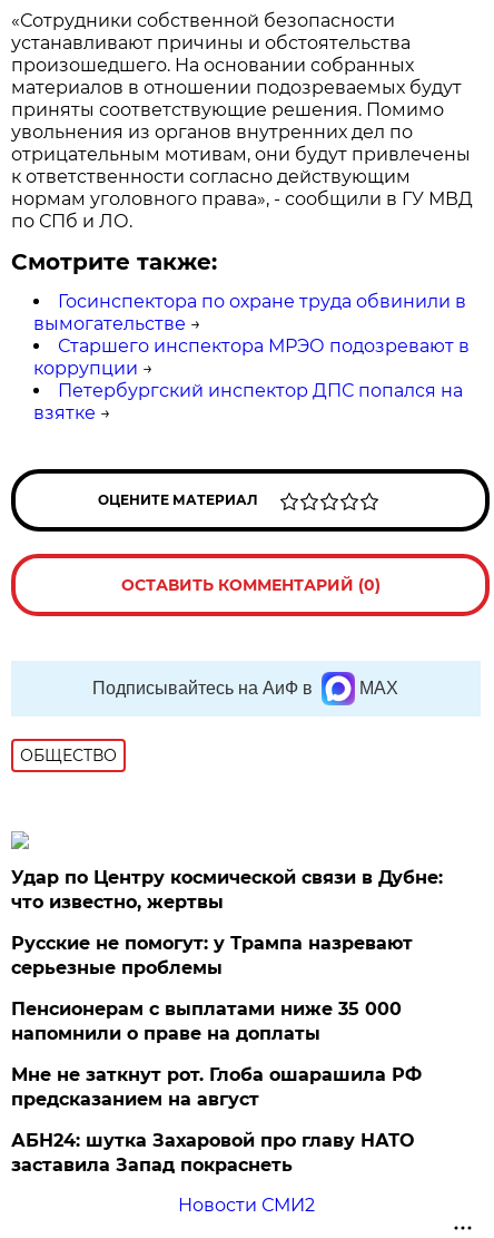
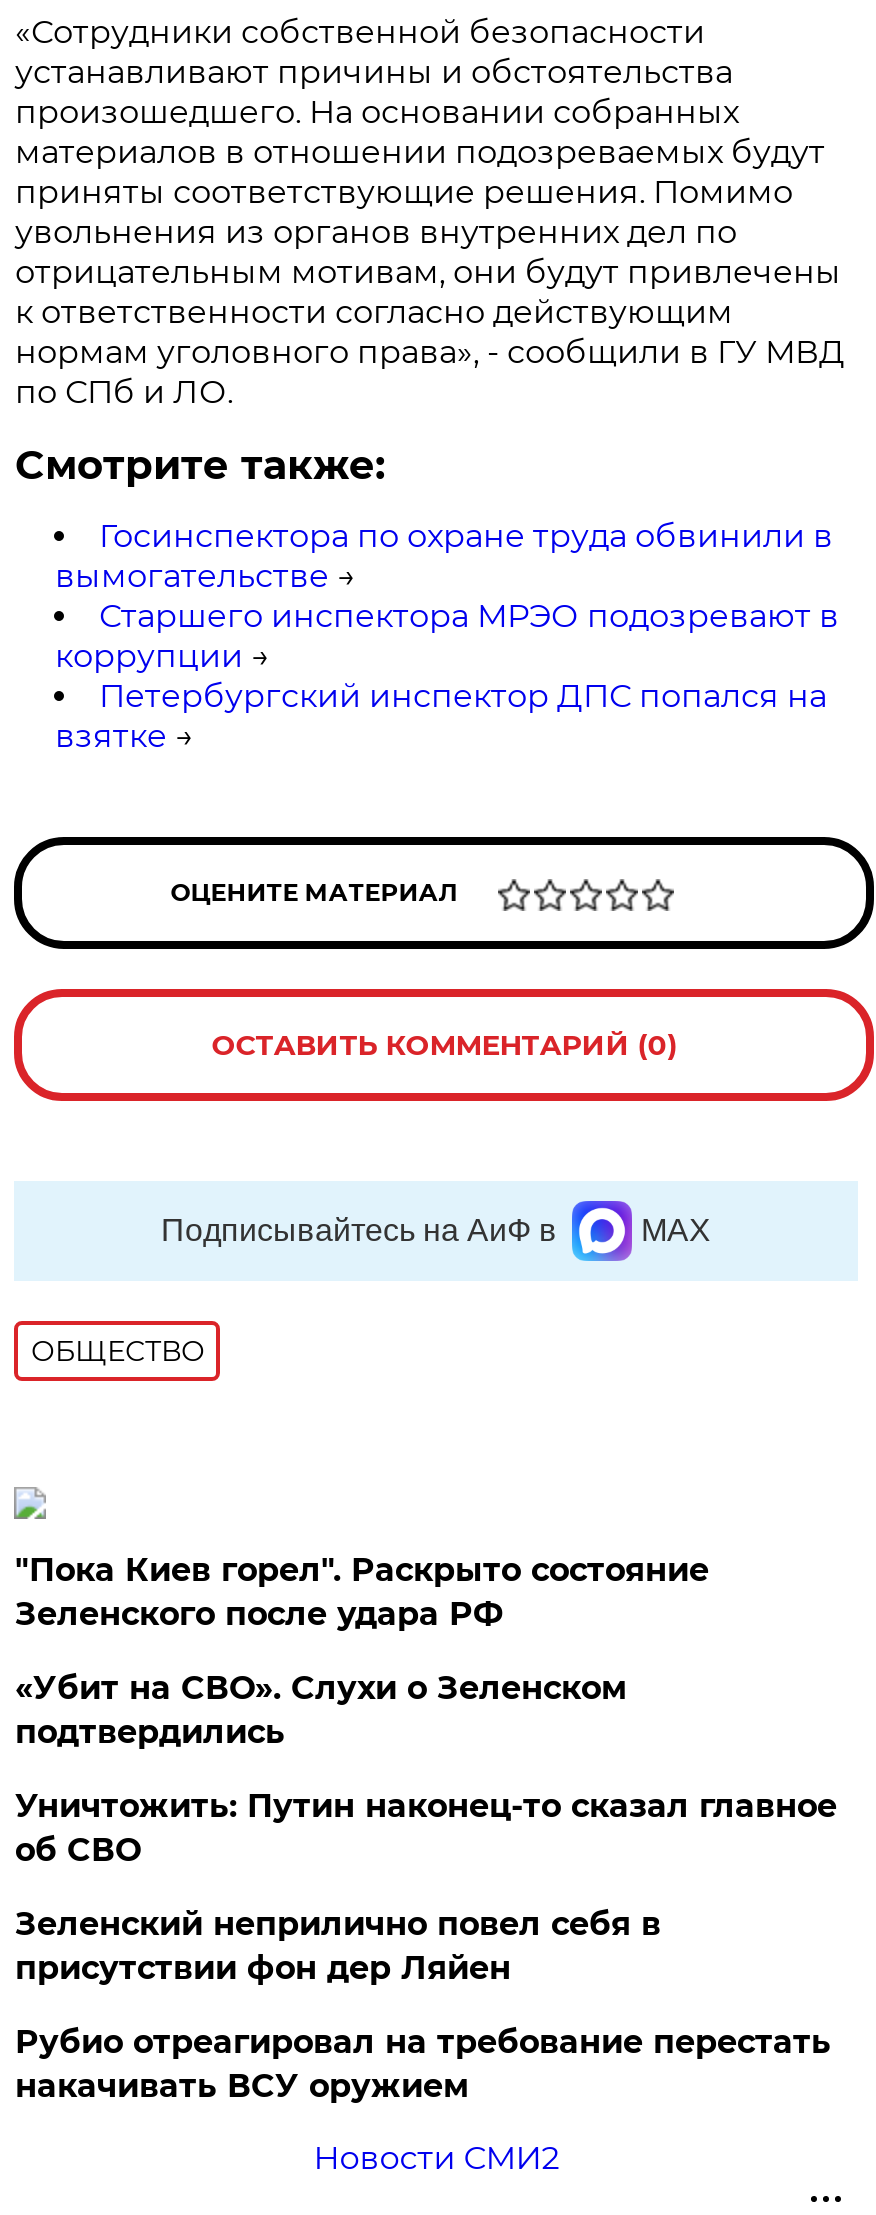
- Удар по Центру космической связи в Дубне:
- что известно, жертвы
+ "Пока Киев горел". Раскрыто состояние
+ Зеленского после удара РФ

- Русские не помогут: у Трампа назревают
- серьезные проблемы
+ «Убит на СВО». Слухи о Зеленском
+ подтвердились

- Пенсионерам с выплатами ниже 35 000
- напомнили о праве на доплаты
+ Уничтожить: Путин наконец-то сказал главное
+ об СВО

- Мне не заткнут рот. Глоба ошарашила РФ
- предсказанием на август
+ Зеленский неприлично повел cебя в
+ присутствии фон дер Ляйен

- АБН24: шутка Захаровой про главу НАТО
- заставила Запад покраснеть
+ Рубио отреагировал на требование перестать
+ накачивать ВСУ оружием
